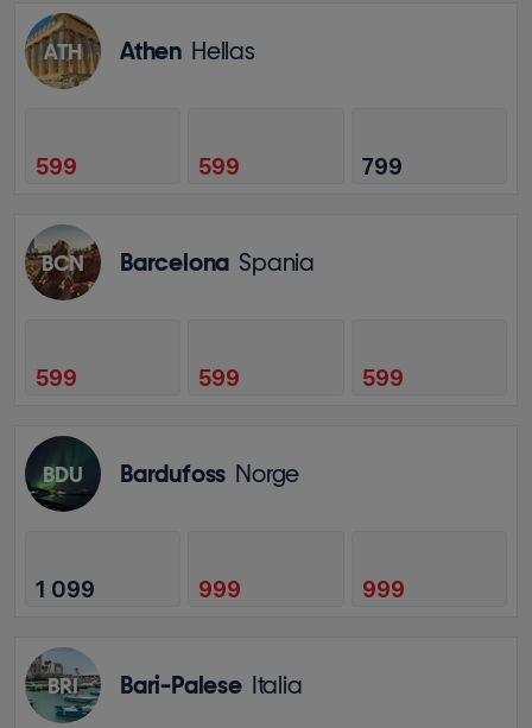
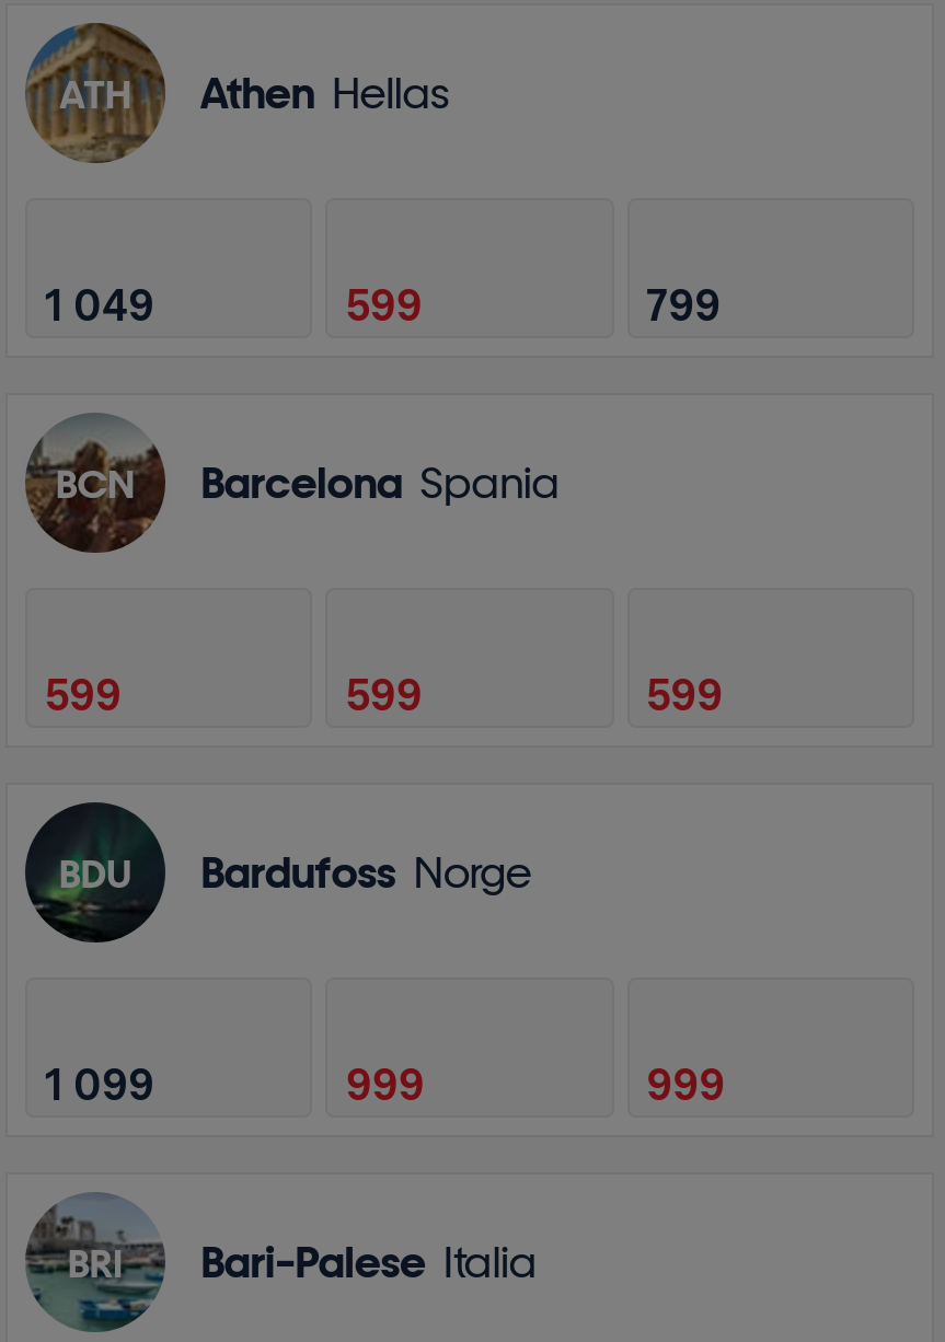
- 599
+ 1 049
